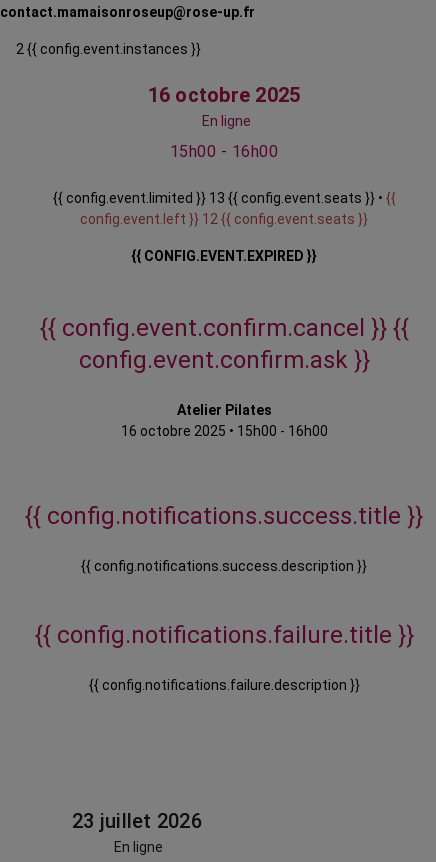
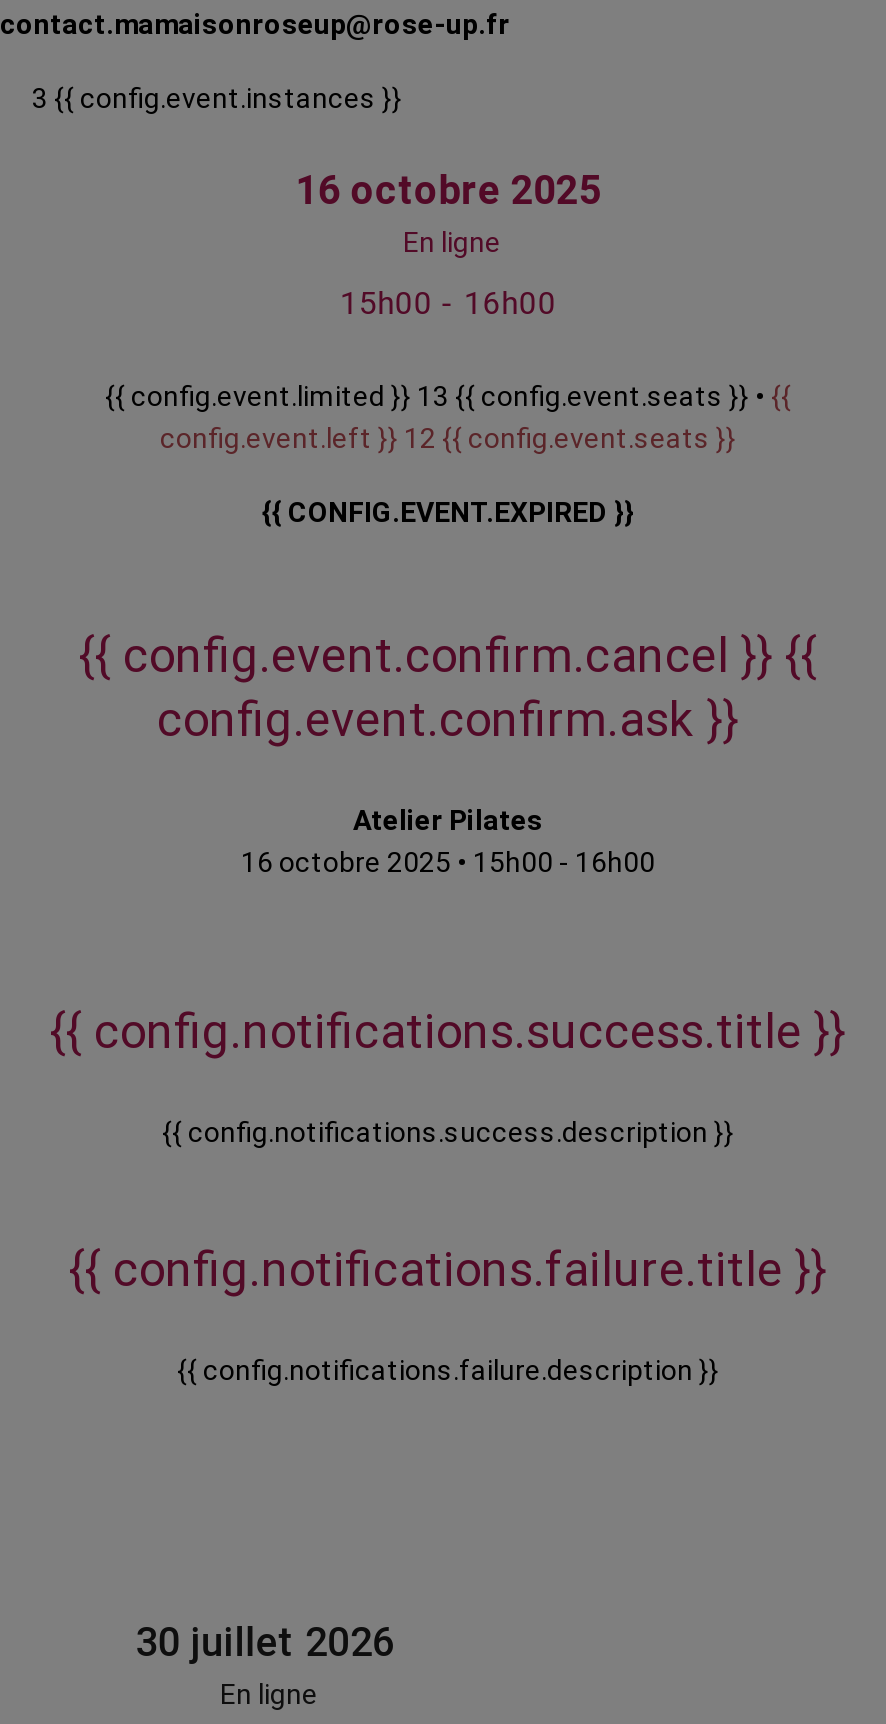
- 2 {{ config.event.instances }}
+ 3 {{ config.event.instances }}

- 23 juillet 2026
+ 30 juillet 2026
